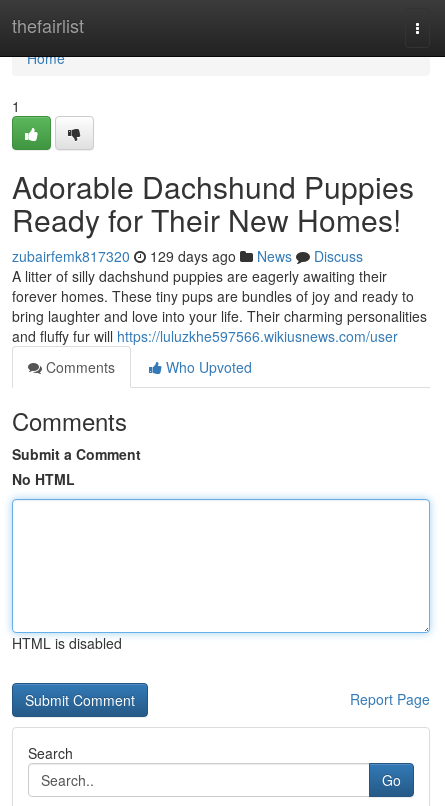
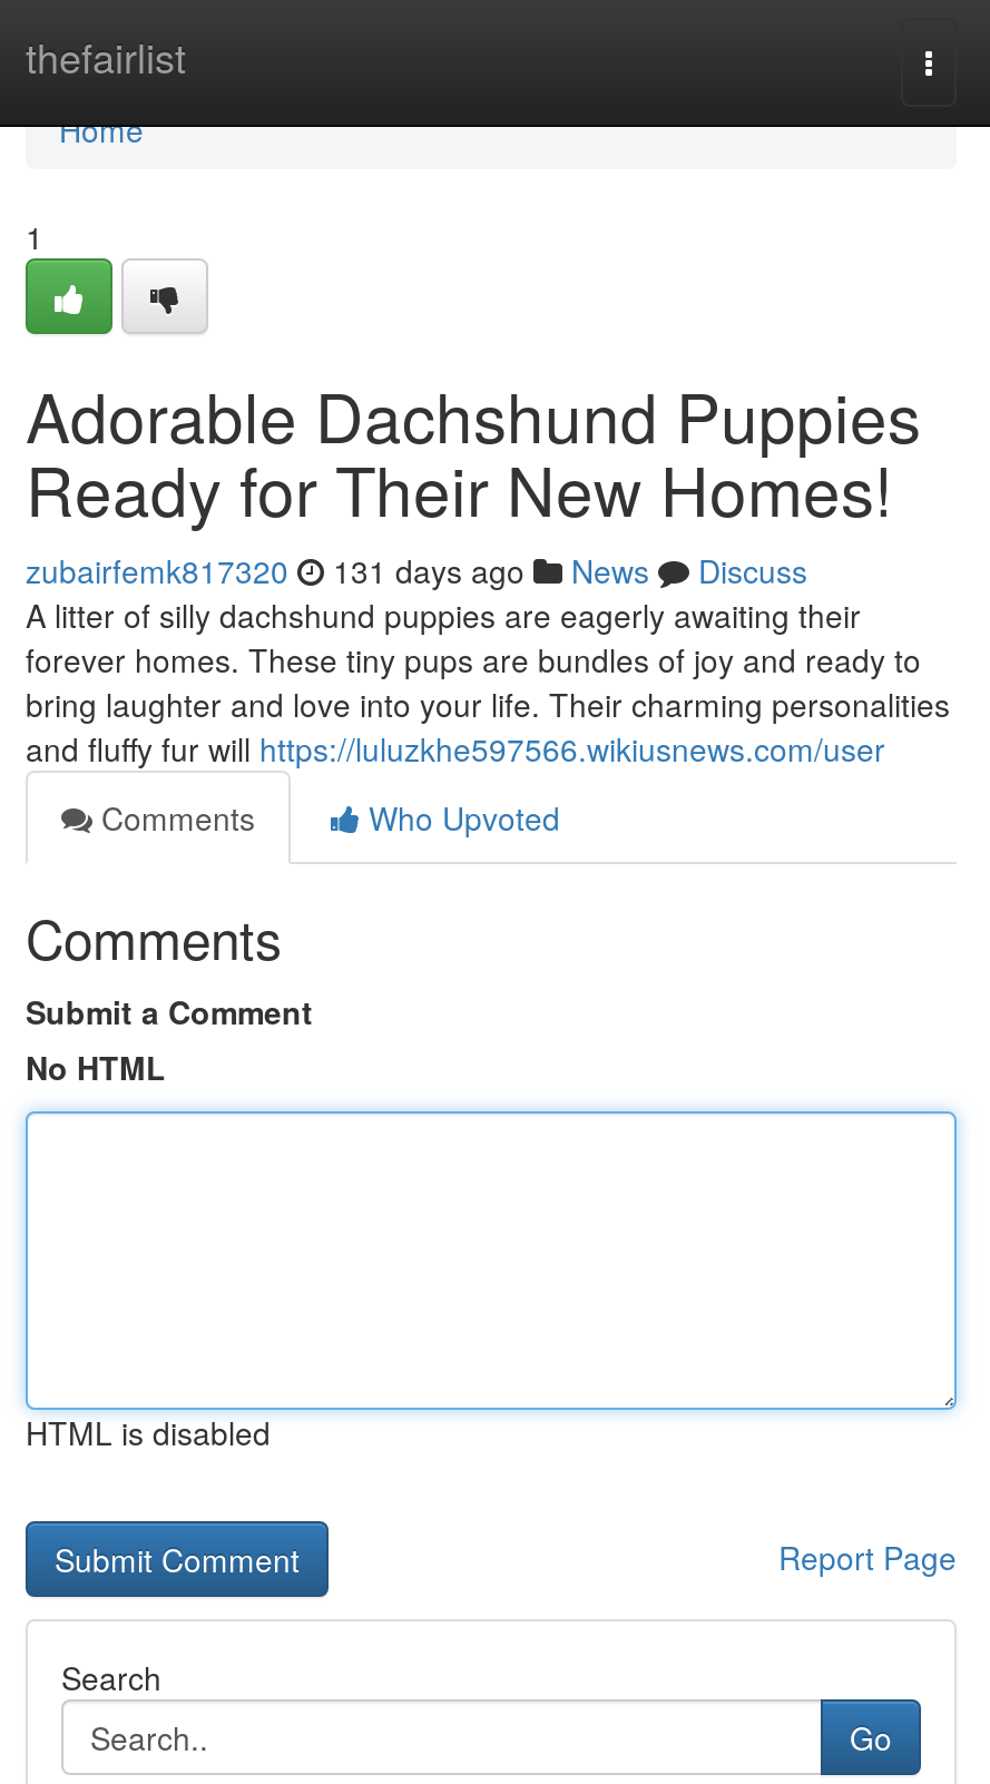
- zubairfemk817320 129 days ago News Discuss
+ zubairfemk817320 131 days ago News Discuss
